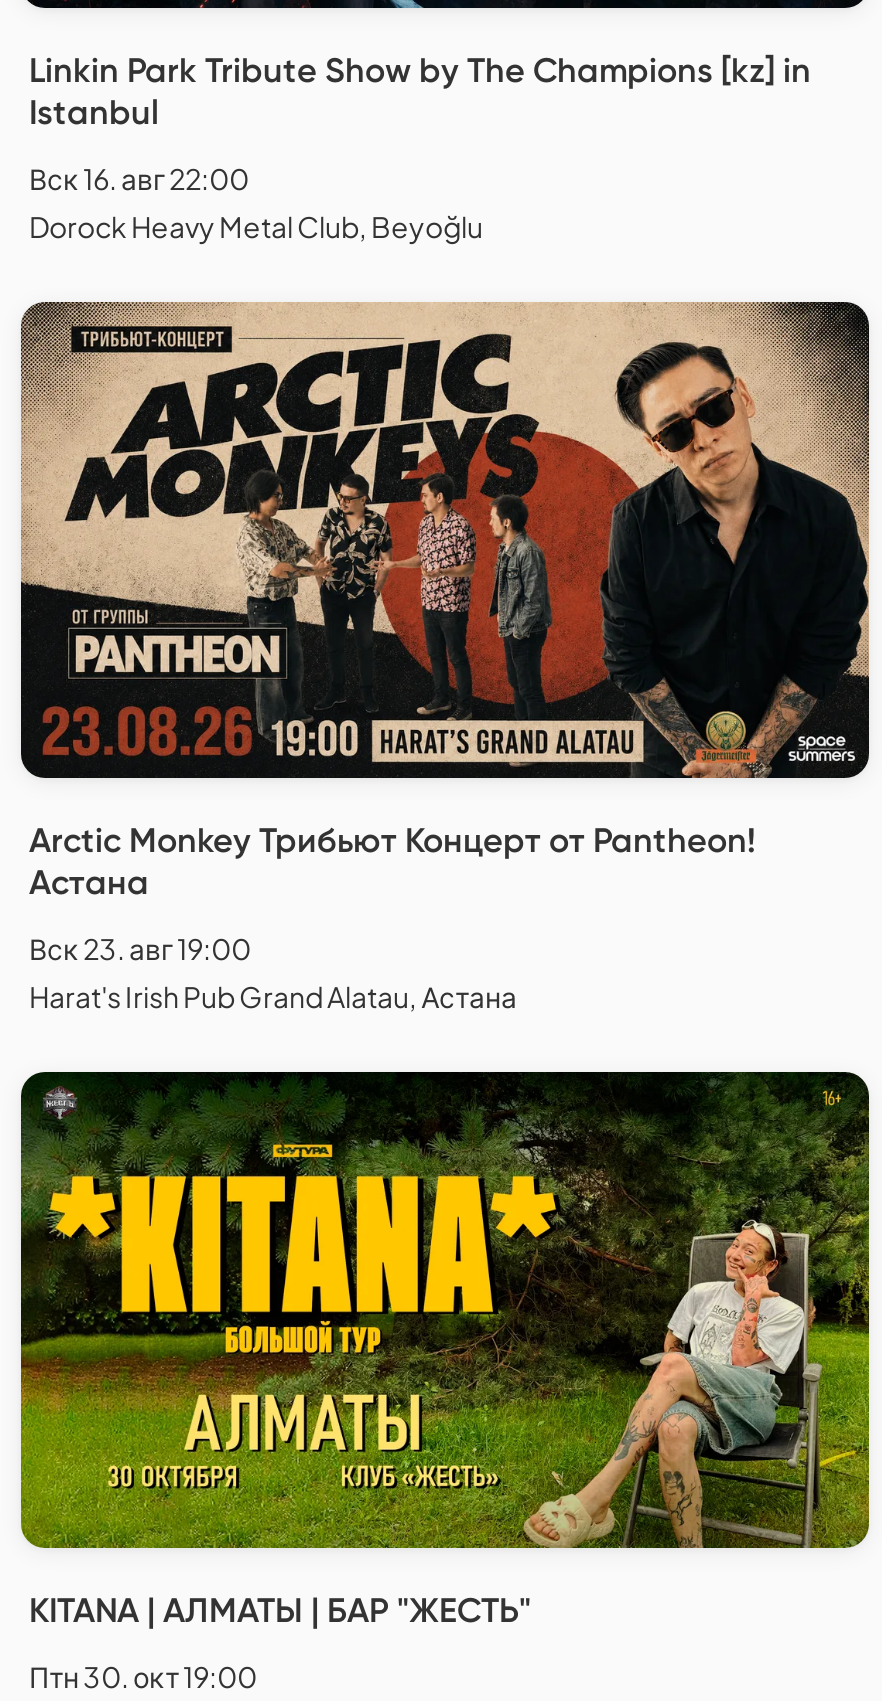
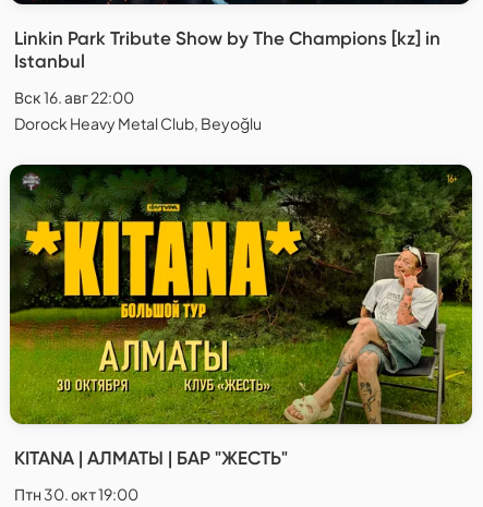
- [image]
- Arctic Monkey Трибьют Концерт от Pantheon!
- Астана
- Вск 23. авг 19:00
- Harat's Irish Pub Grand Alatau, Астана
